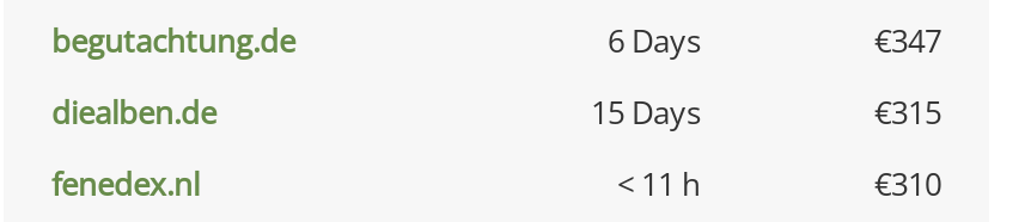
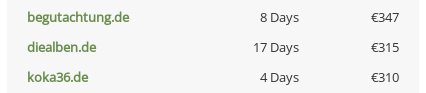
- 6 Days
+ 8 Days

- 15 Days
+ 17 Days

- fenedex.nl
- < 11 h
+ koka36.de
+ 4 Days
